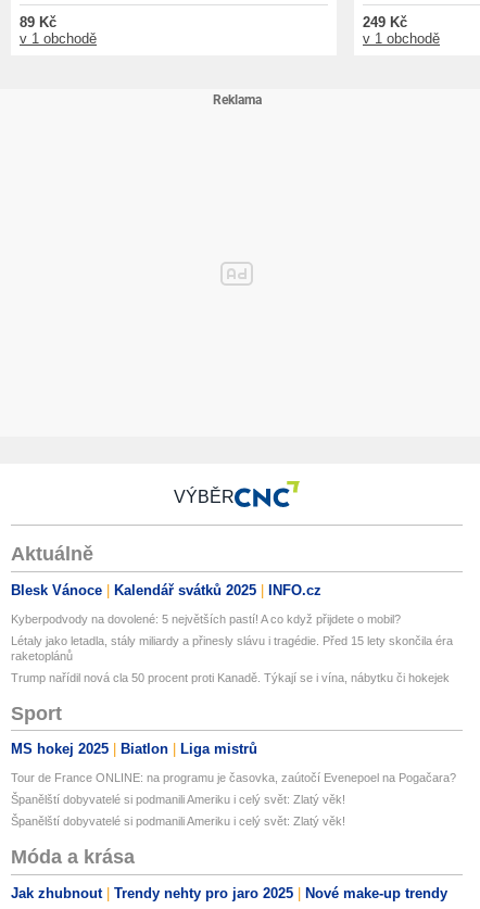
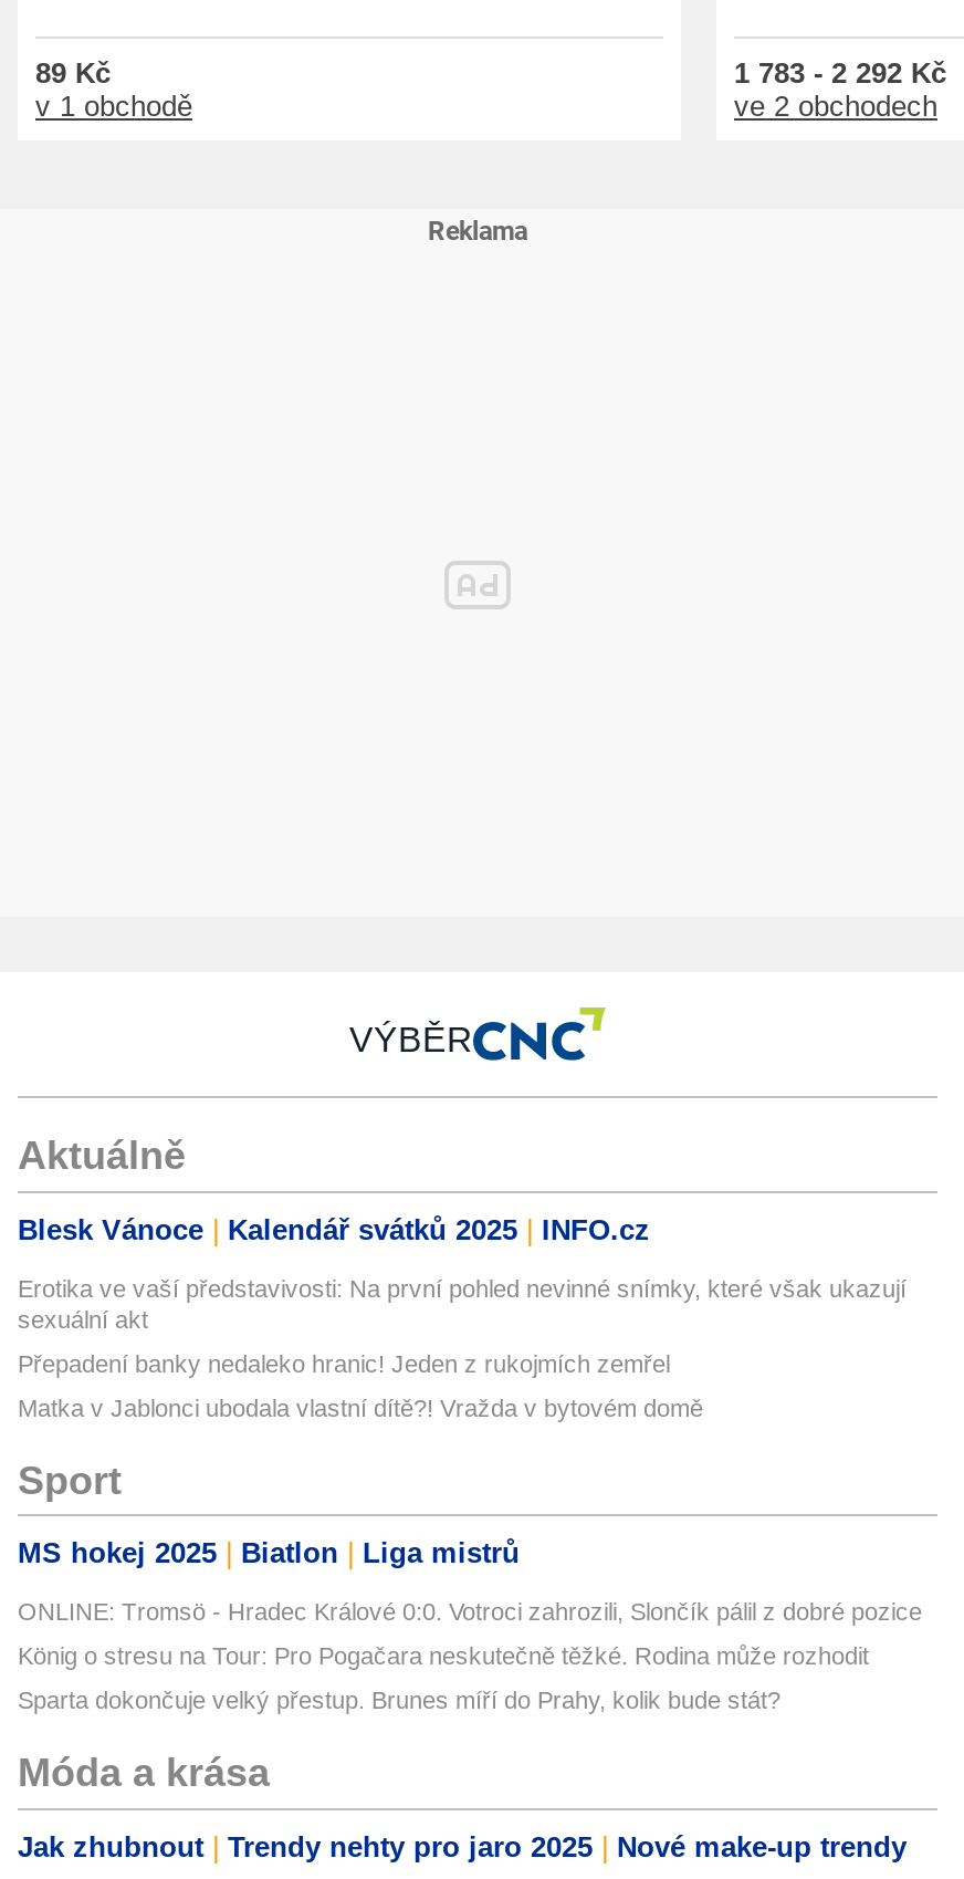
- 249 Kč
- v 1 obchodě
+ 1 783 - 2 292 Kč
+ ve 2 obchodech

- Kyberpodvody na dovolené: 5 největších pastí! A co když přijdete o mobil?
+ Erotika ve vaší představivosti: Na první pohled nevinné snímky, které však ukazují
+ sexuální akt

- Létaly jako letadla, stály miliardy a přinesly slávu i tragédie. Před 15 lety skončila éra
- raketoplánů
+ Přepadení banky nedaleko hranic! Jeden z rukojmích zemřel

- Trump nařídil nová cla 50 procent proti Kanadě. Týkají se i vína, nábytku či hokejek
+ Matka v Jablonci ubodala vlastní dítě?! Vražda v bytovém domě

- Tour de France ONLINE: na programu je časovka, zaútočí Evenepoel na Pogačara?
+ ONLINE: Tromsö - Hradec Králové 0:0. Votroci zahrozili, Slončík pálil z dobré pozice

- Španělští dobyvatelé si podmanili Ameriku i celý svět: Zlatý věk!
+ König o stresu na Tour: Pro Pogačara neskutečně těžké. Rodina může rozhodit

- Španělští dobyvatelé si podmanili Ameriku i celý svět: Zlatý věk!
+ Sparta dokončuje velký přestup. Brunes míří do Prahy, kolik bude stát?
